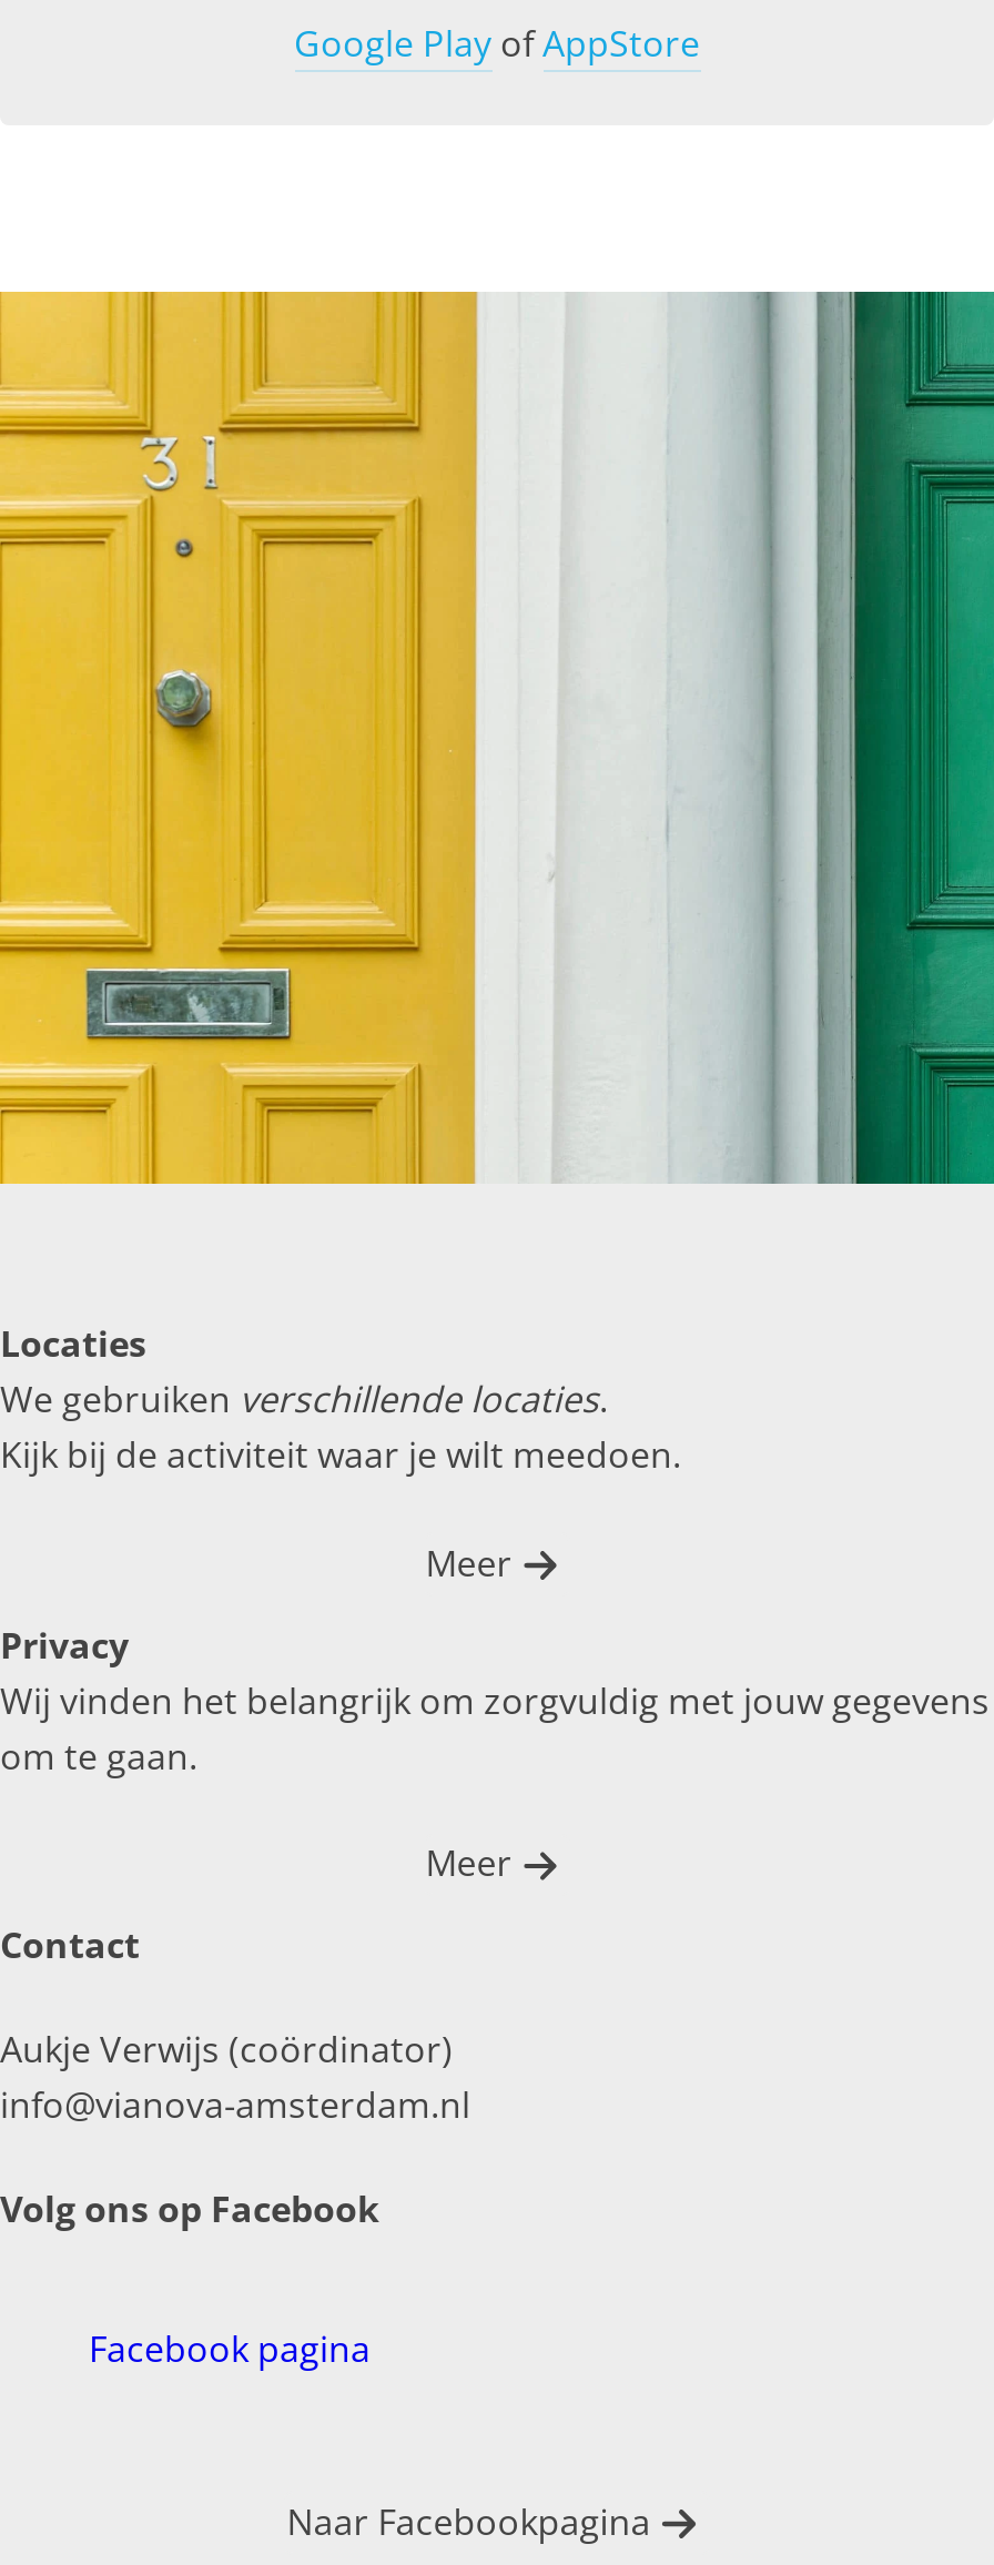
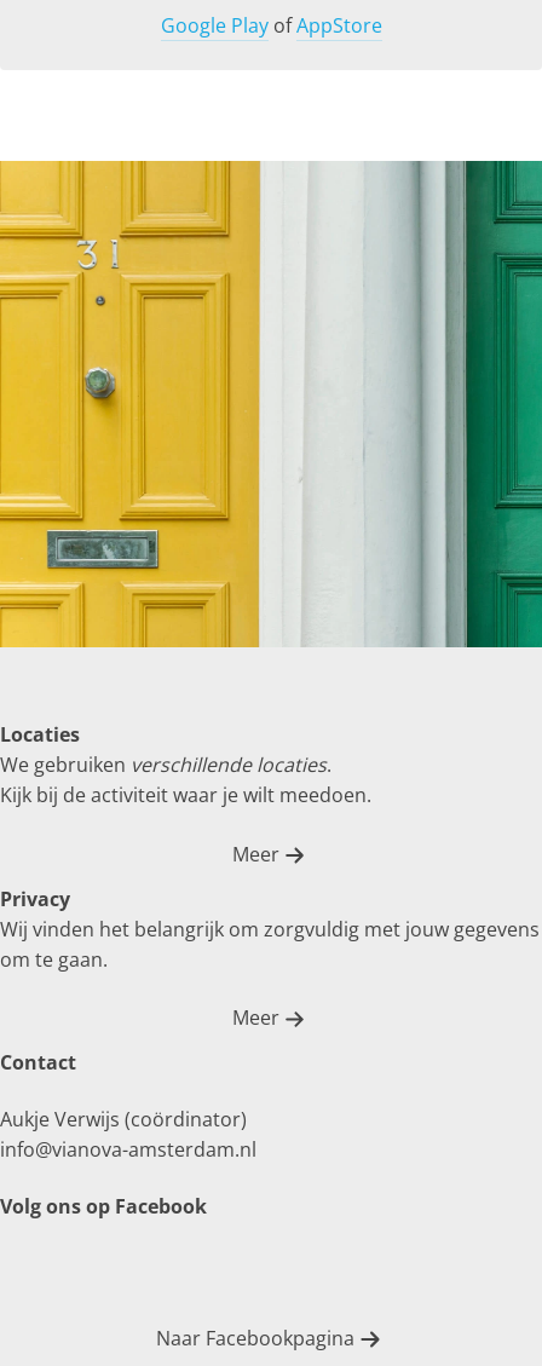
- Facebook pagina
